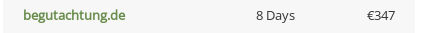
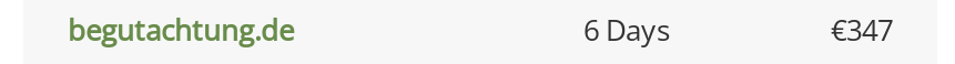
- 8 Days
+ 6 Days
